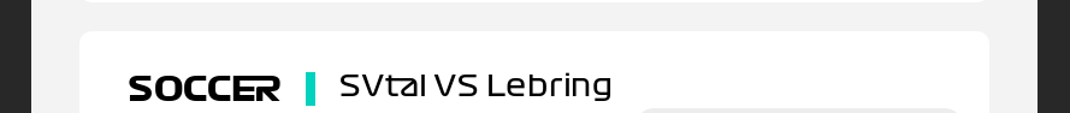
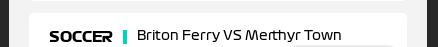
- SVtal VS Lebring
+ Briton Ferry VS Merthyr Town
